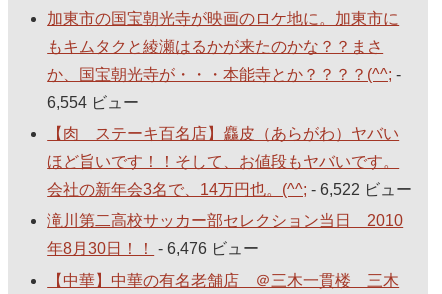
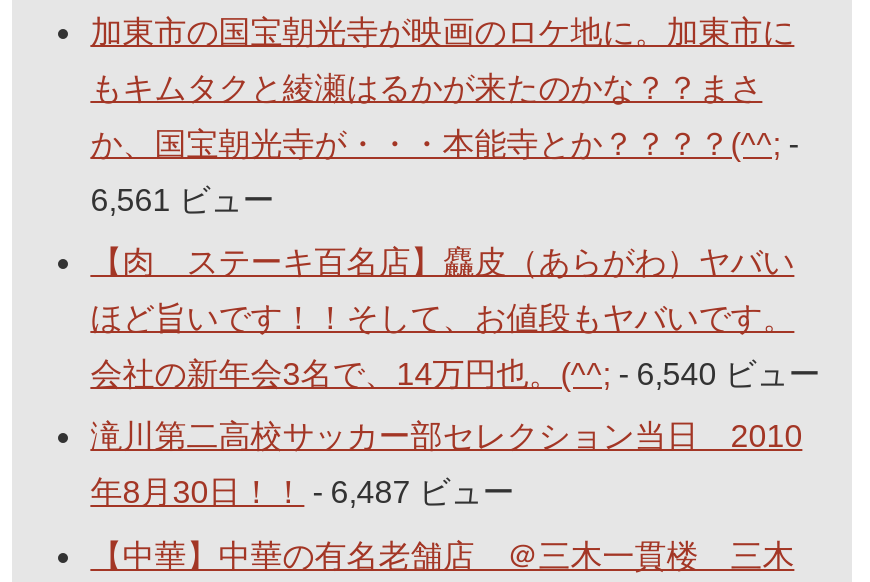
- 6,554 ビュー
+ 6,561 ビュー

- 会社の新年会3名で、14万円也。(^^; - 6,522 ビュー
+ 会社の新年会3名で、14万円也。(^^; - 6,540 ビュー

- 年8月30日！！- 6,476 ビュー
+ 年8月30日！！- 6,487 ビュー
